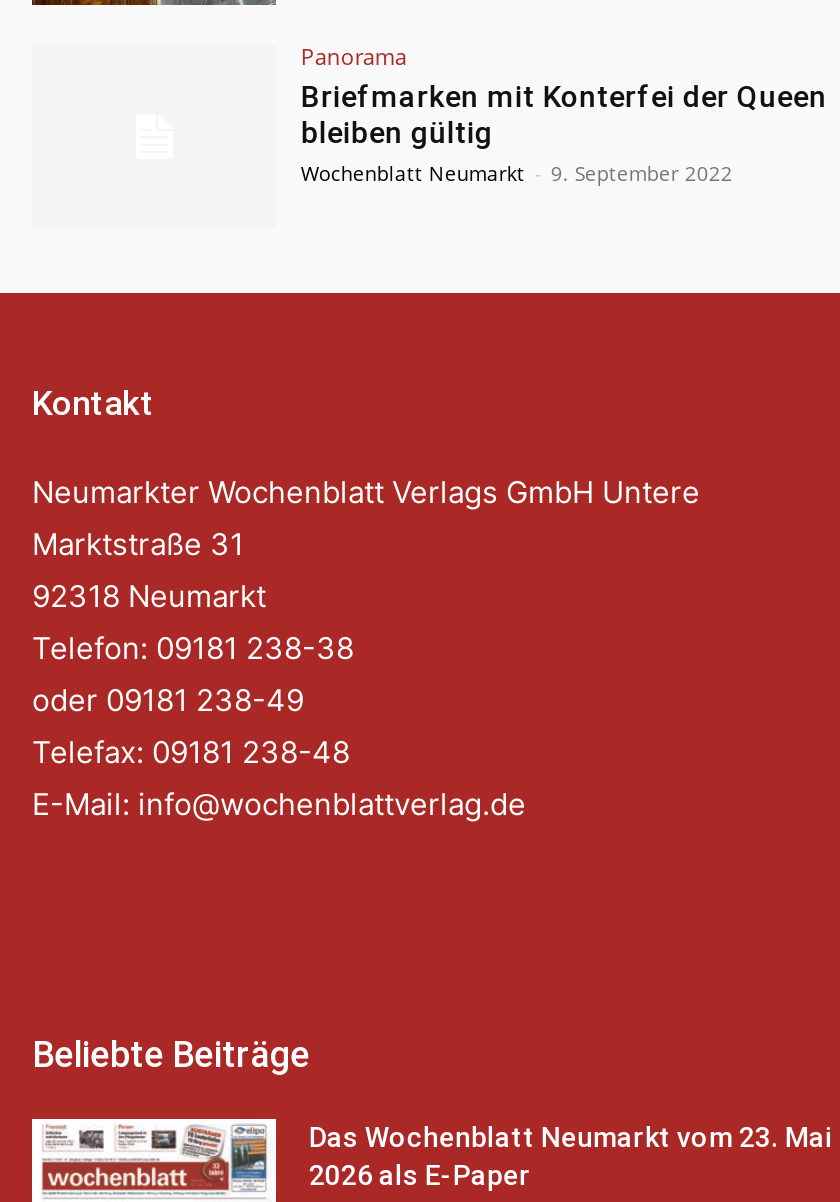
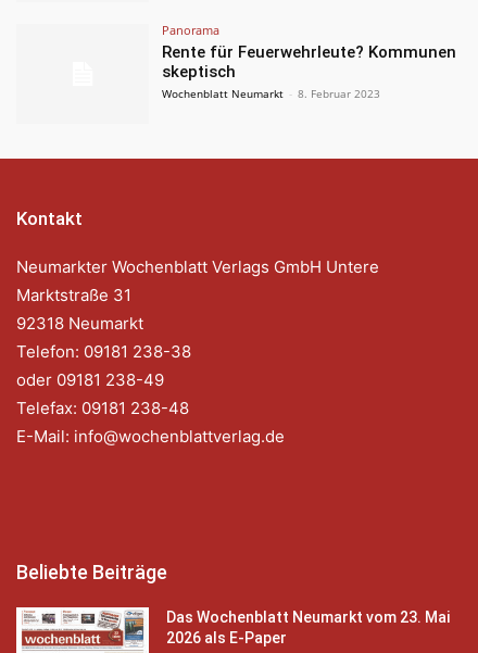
- Briefmarken mit Konterfei der Queen
- bleiben gültig
- Wochenblatt Neumarkt - 9. September 2022
+ Rente für Feuerwehrleute? Kommunen
+ skeptisch
+ Wochenblatt Neumarkt - 8. Februar 2023
